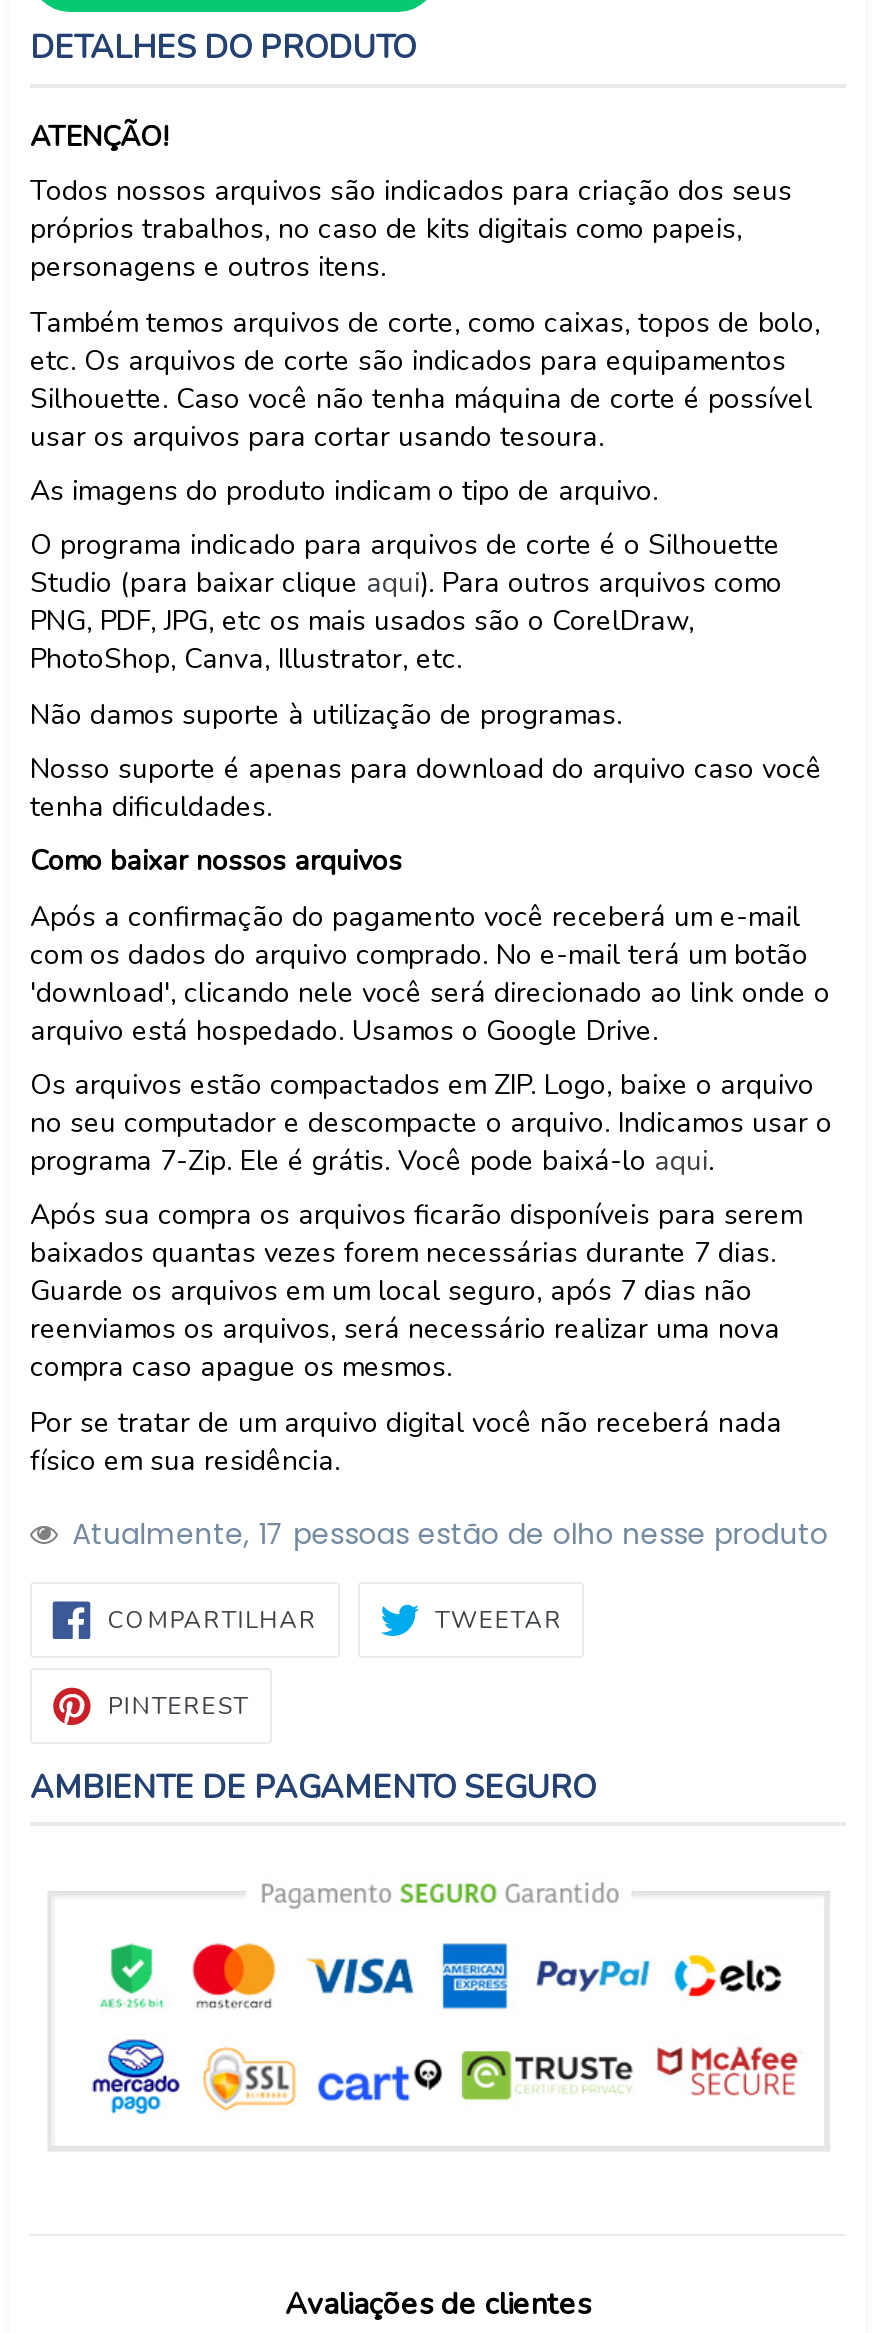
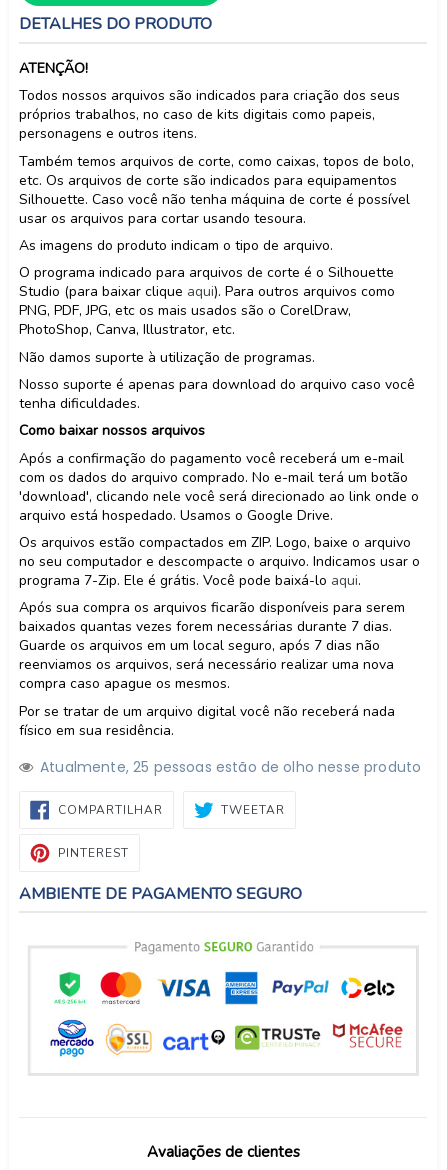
- Atualmente, 1 7 pessoas estão de olho nesse produto
+ Atualmente, 2 5 pessoas estão de olho nesse produto
